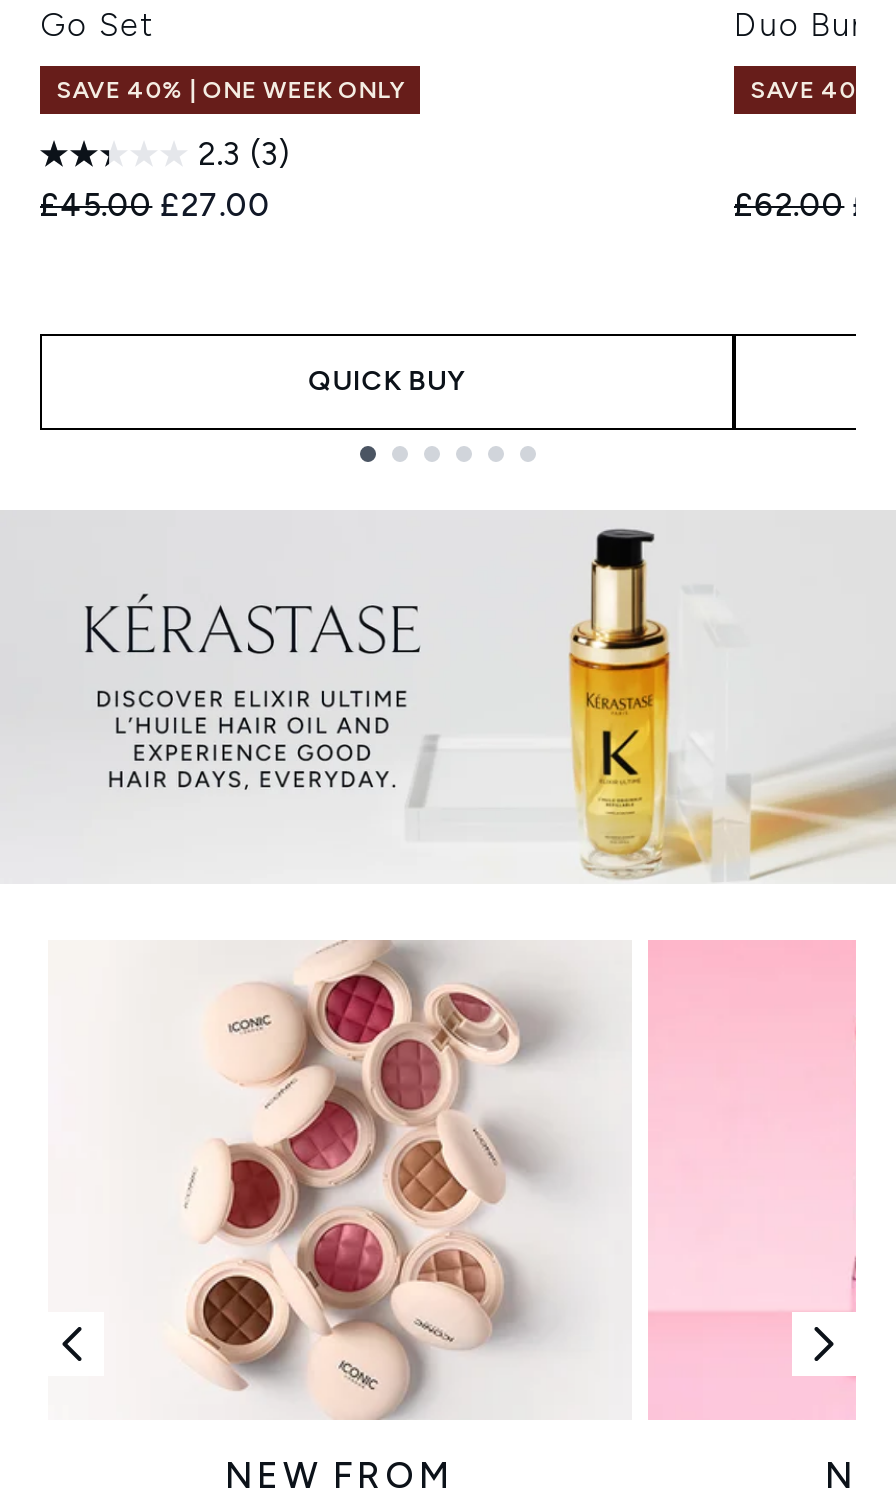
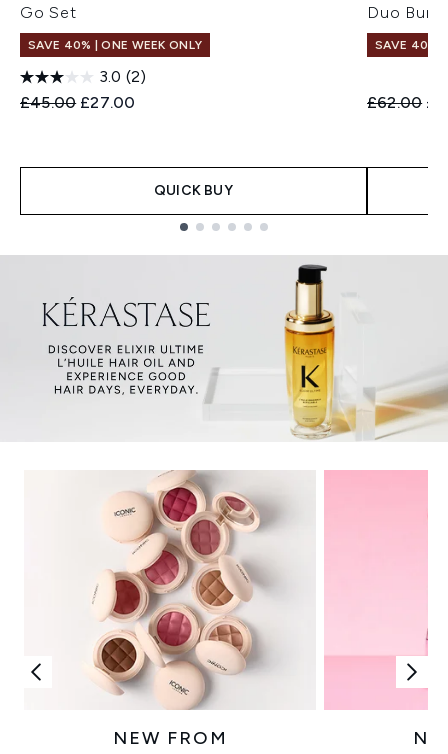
- 2.3 (3)
+ 3.0 (2)
